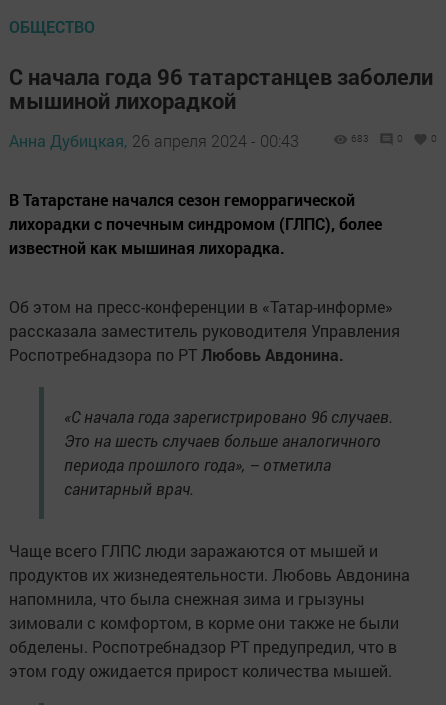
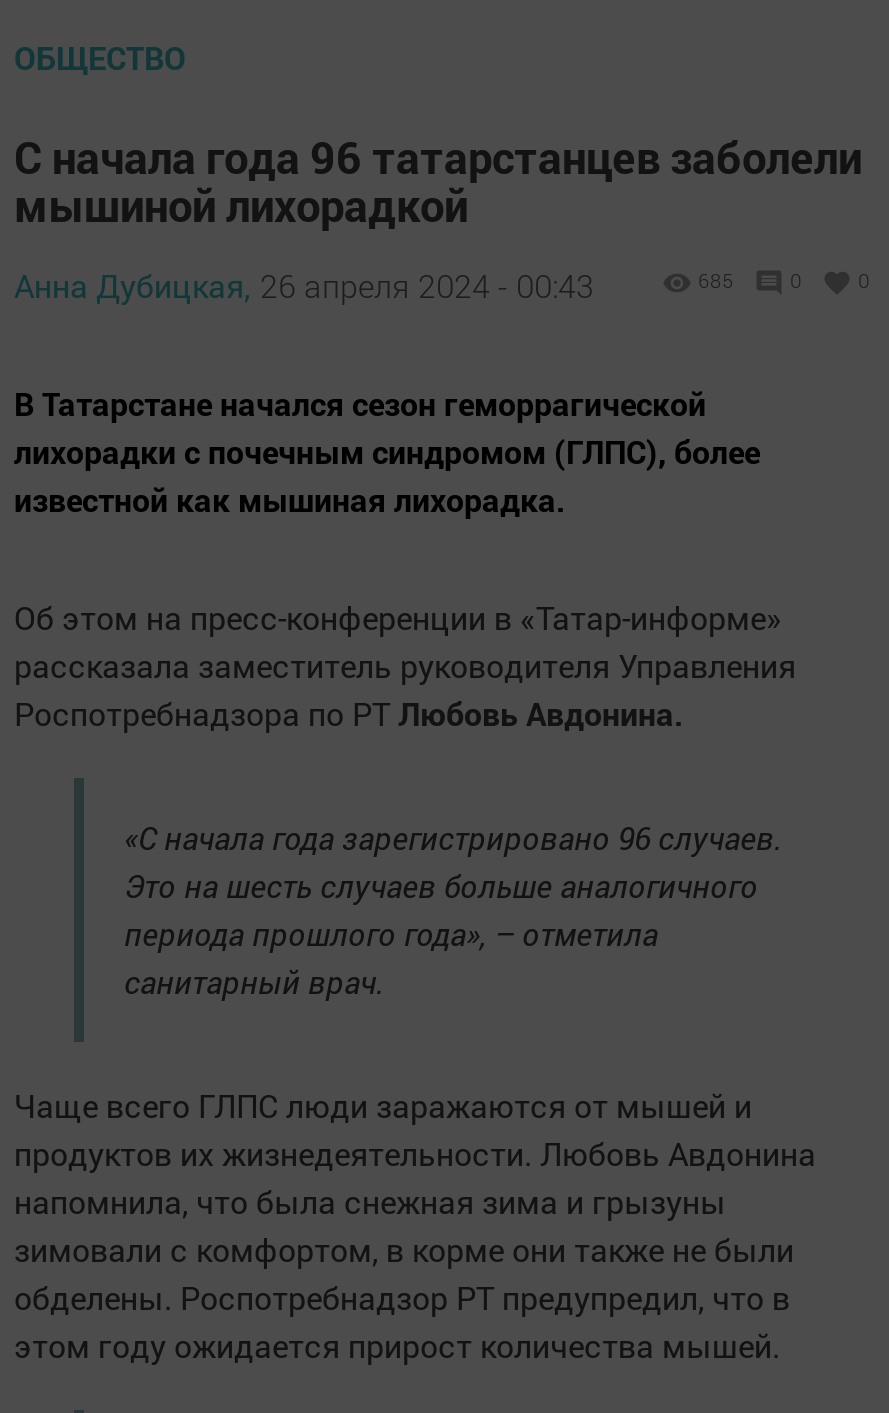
- 683
+ 685
